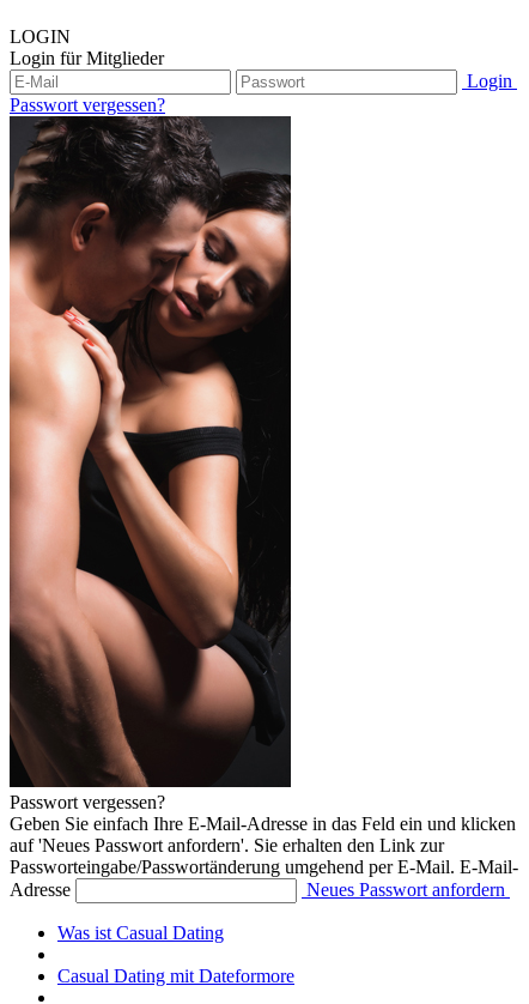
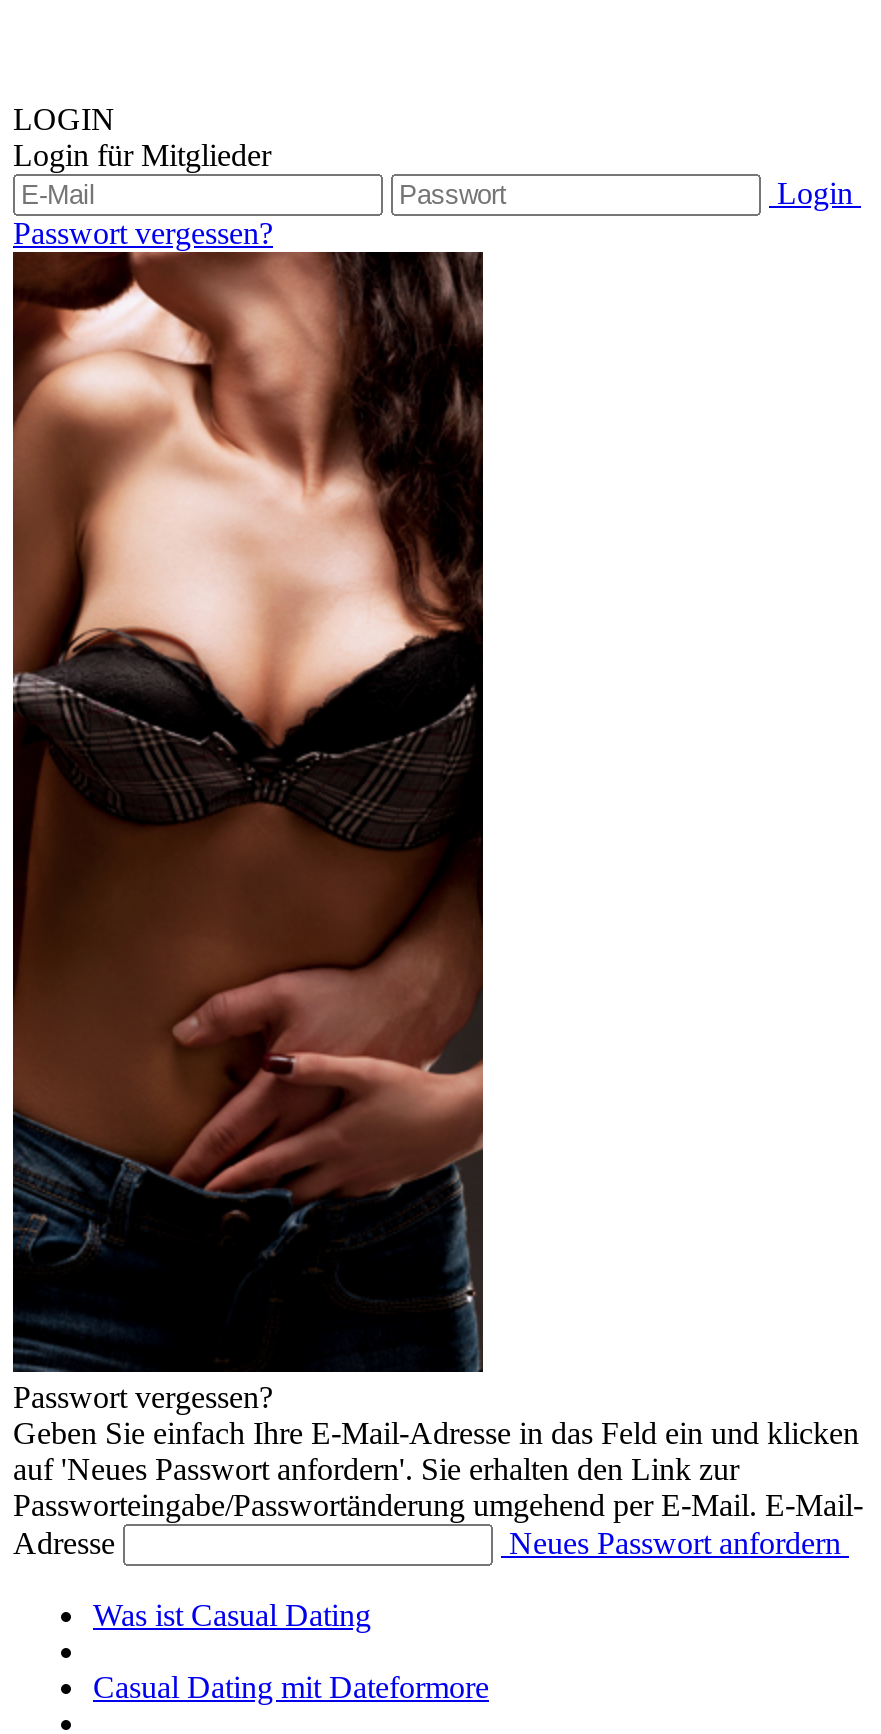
- [image]
+ [image]
